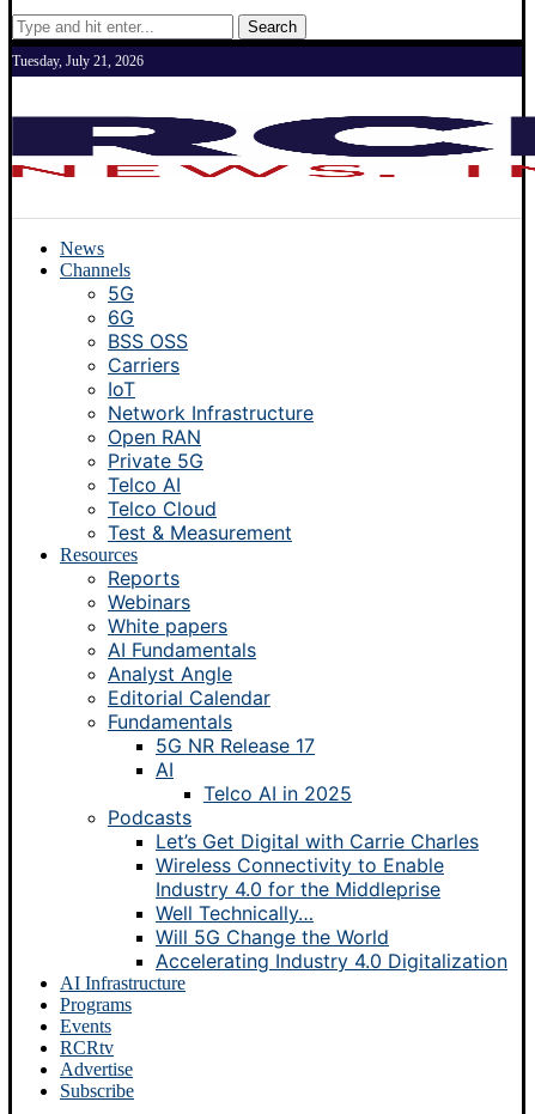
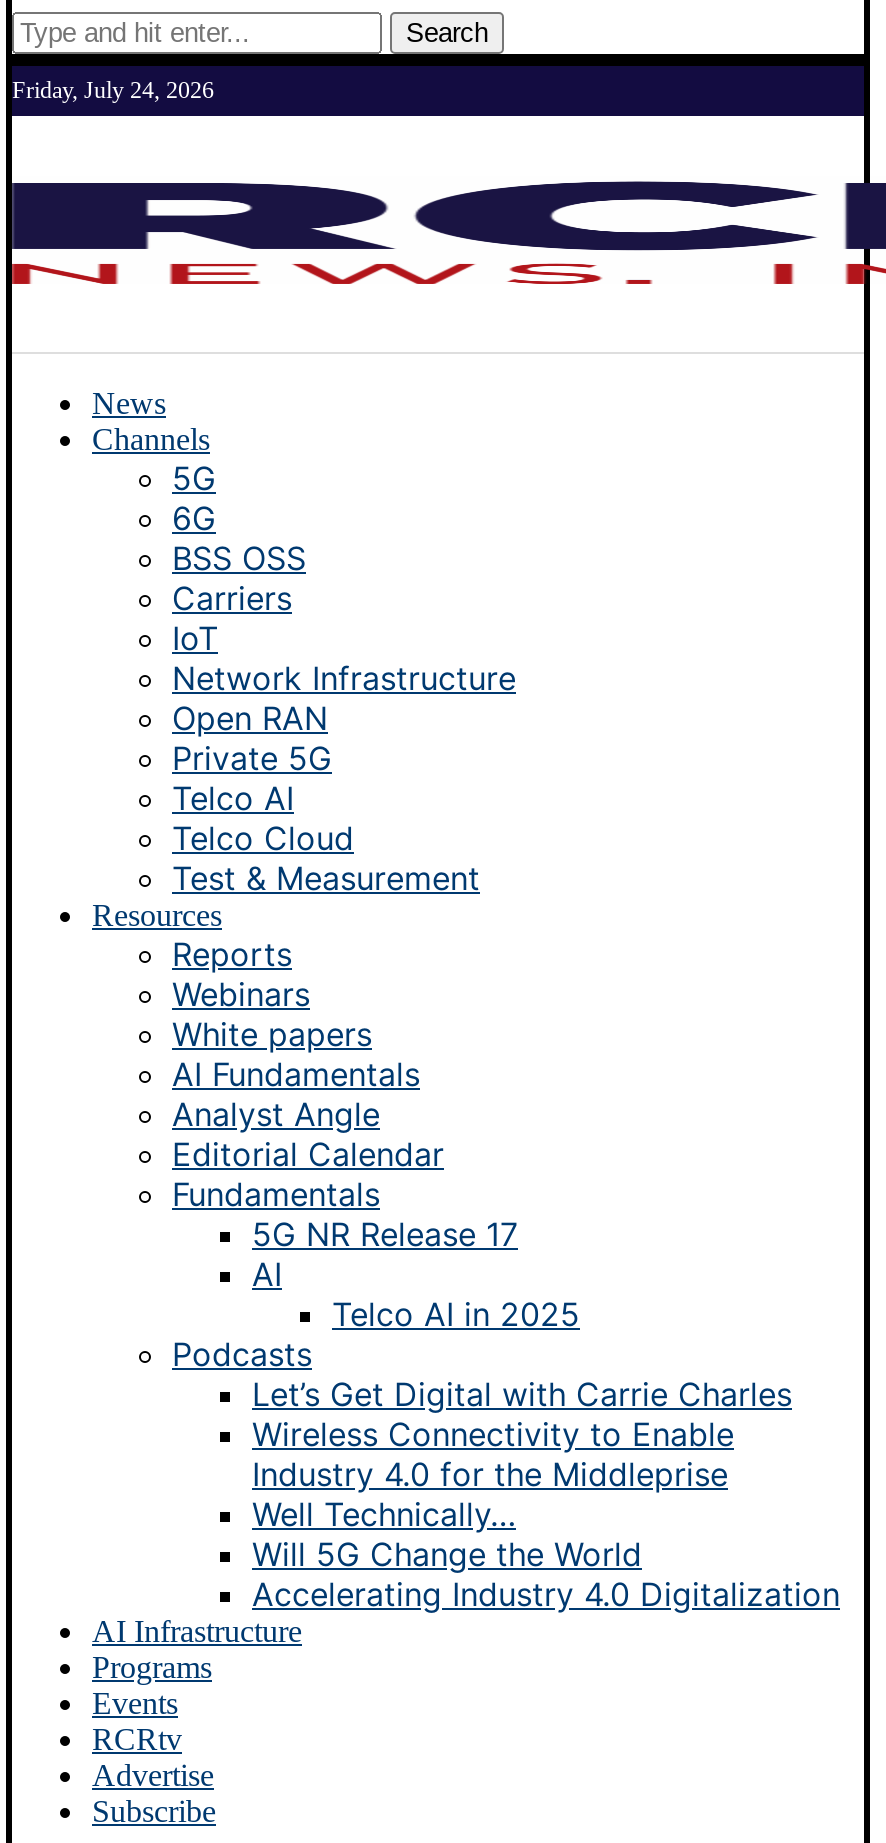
- Tuesday, July 21, 2026
+ Friday, July 24, 2026
